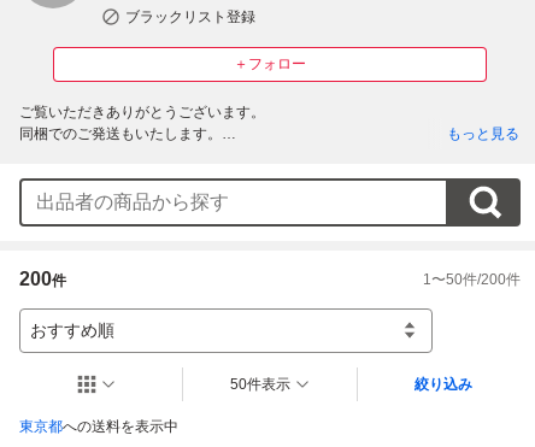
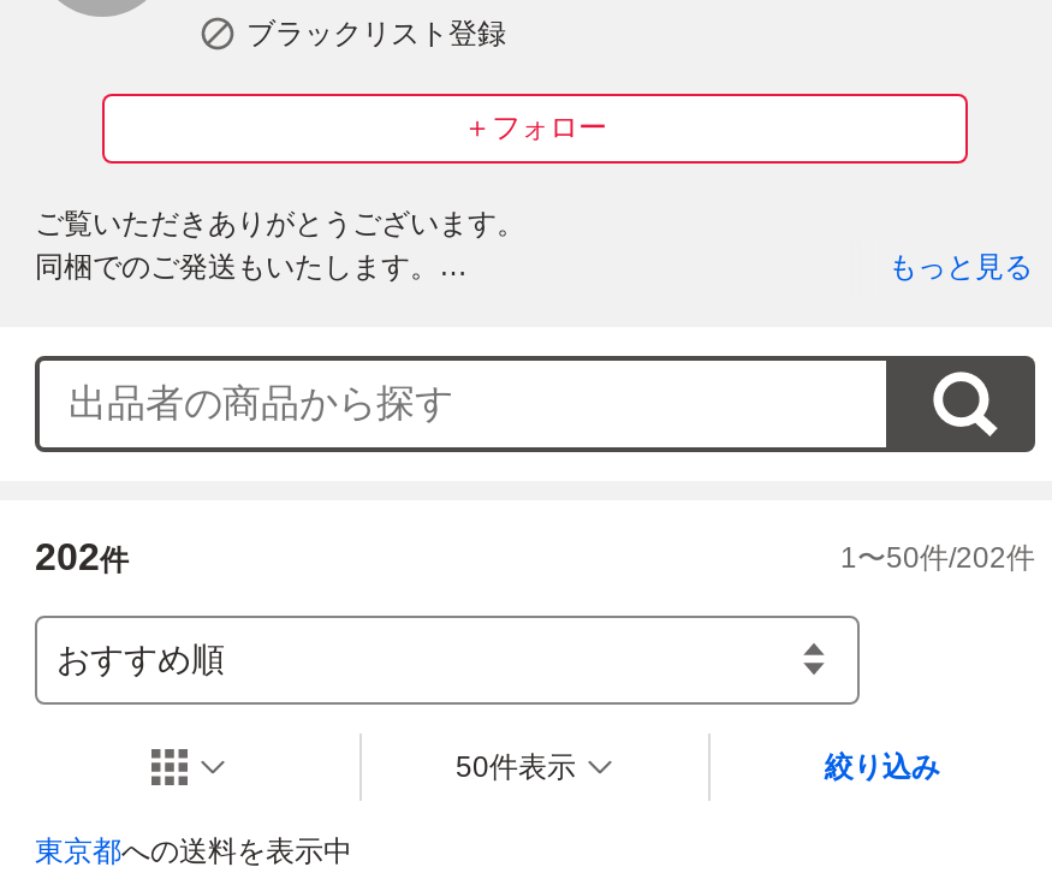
- 200件
+ 202件

- 1〜50件/200件
+ 1〜50件/202件
